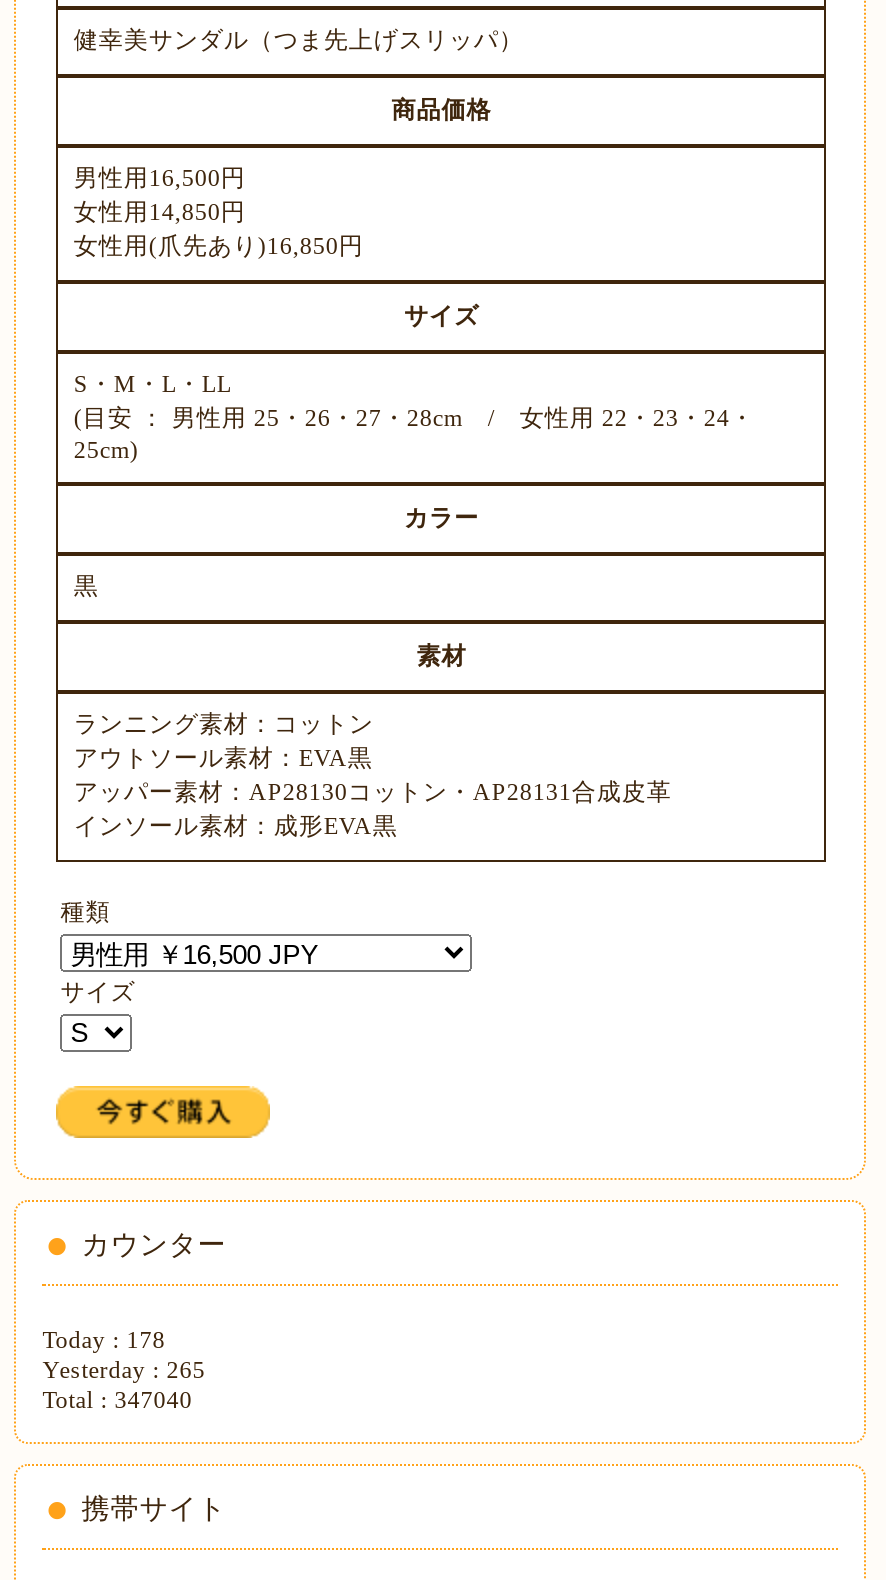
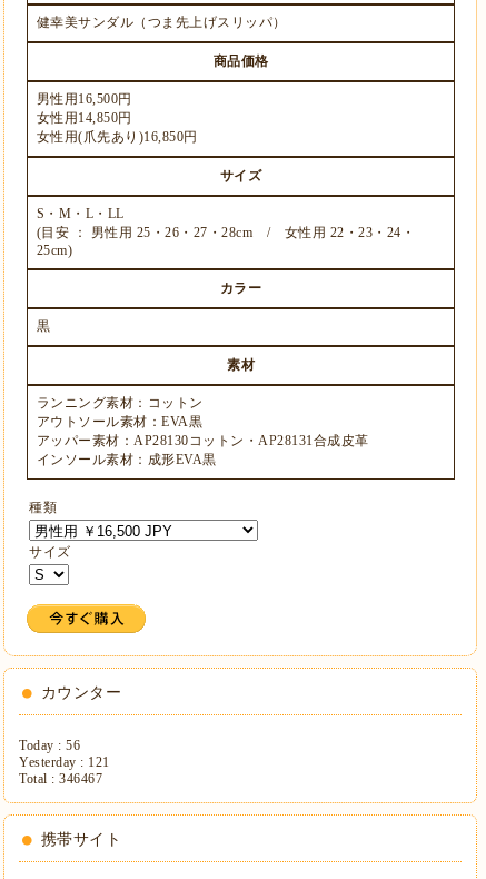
- Today : 178
+ Today : 56

- Yesterday : 265
+ Yesterday : 121

- Total : 347040
+ Total : 346467
